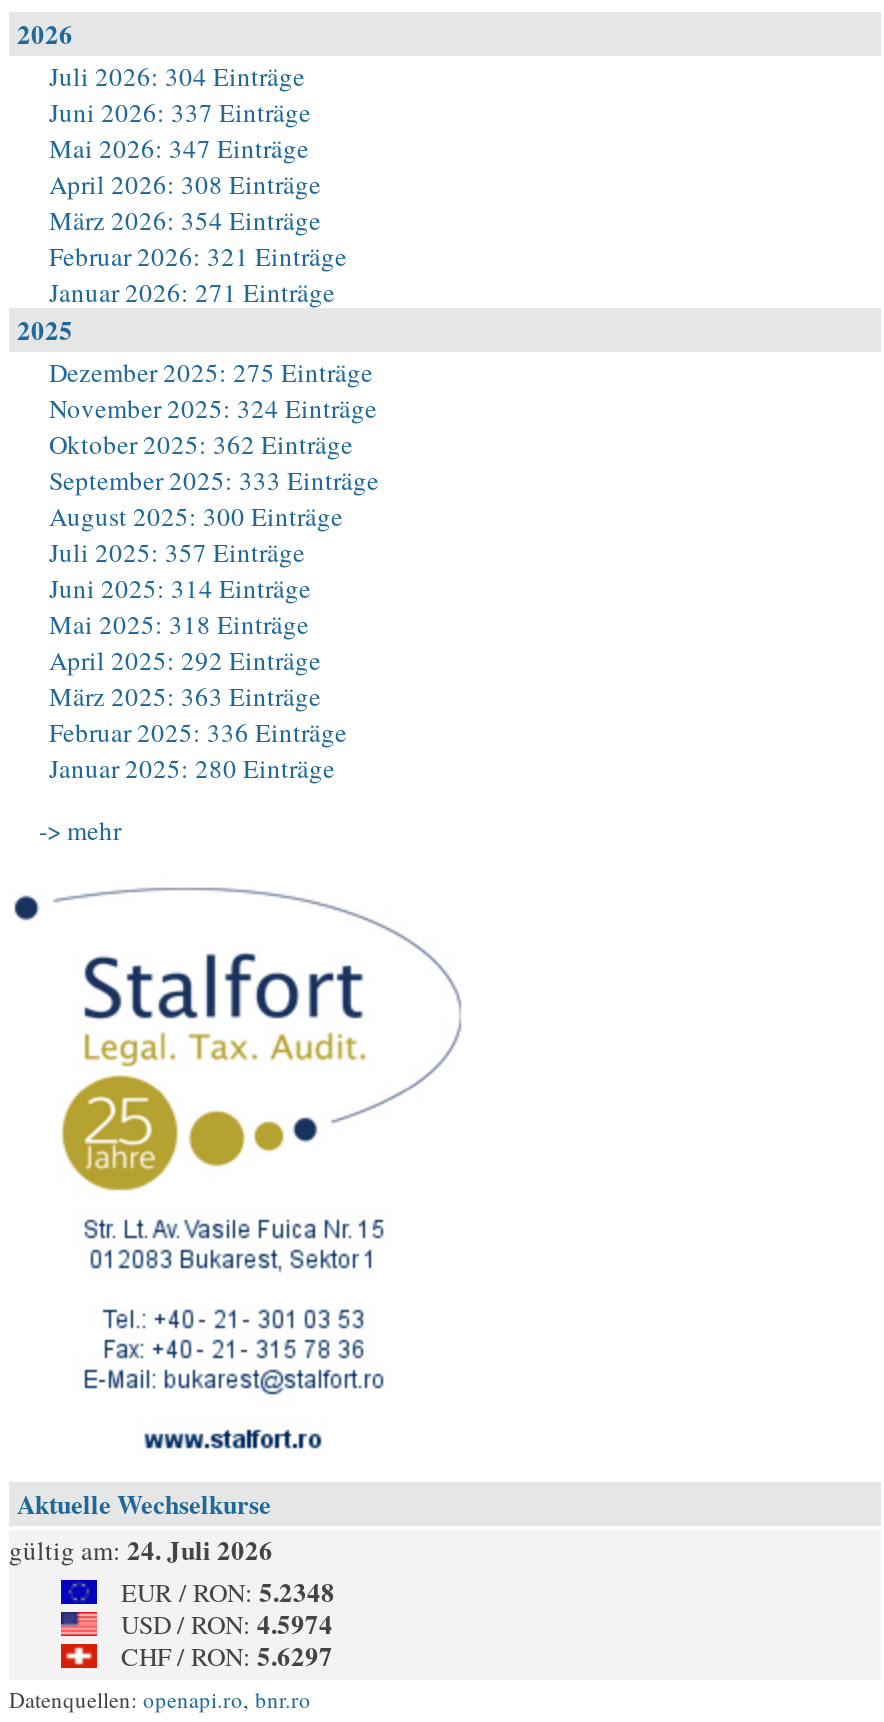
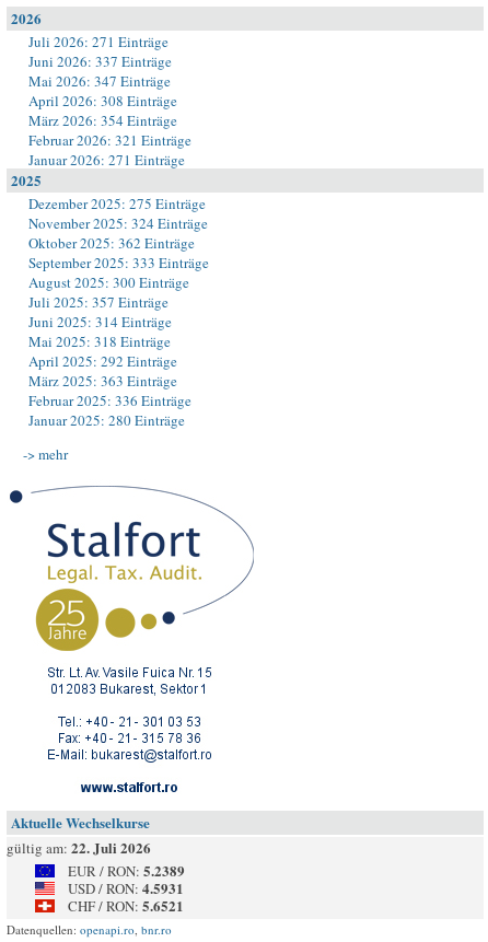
- Juli 2026: 304 Einträge
+ Juli 2026: 271 Einträge

- gültig am: 24. Juli 2026
+ gültig am: 22. Juli 2026

- EUR / RON: 5.2348
+ EUR / RON: 5.2389

- USD / RON: 4.5974
+ USD / RON: 4.5931

- CHF / RON: 5.6297
+ CHF / RON: 5.6521
